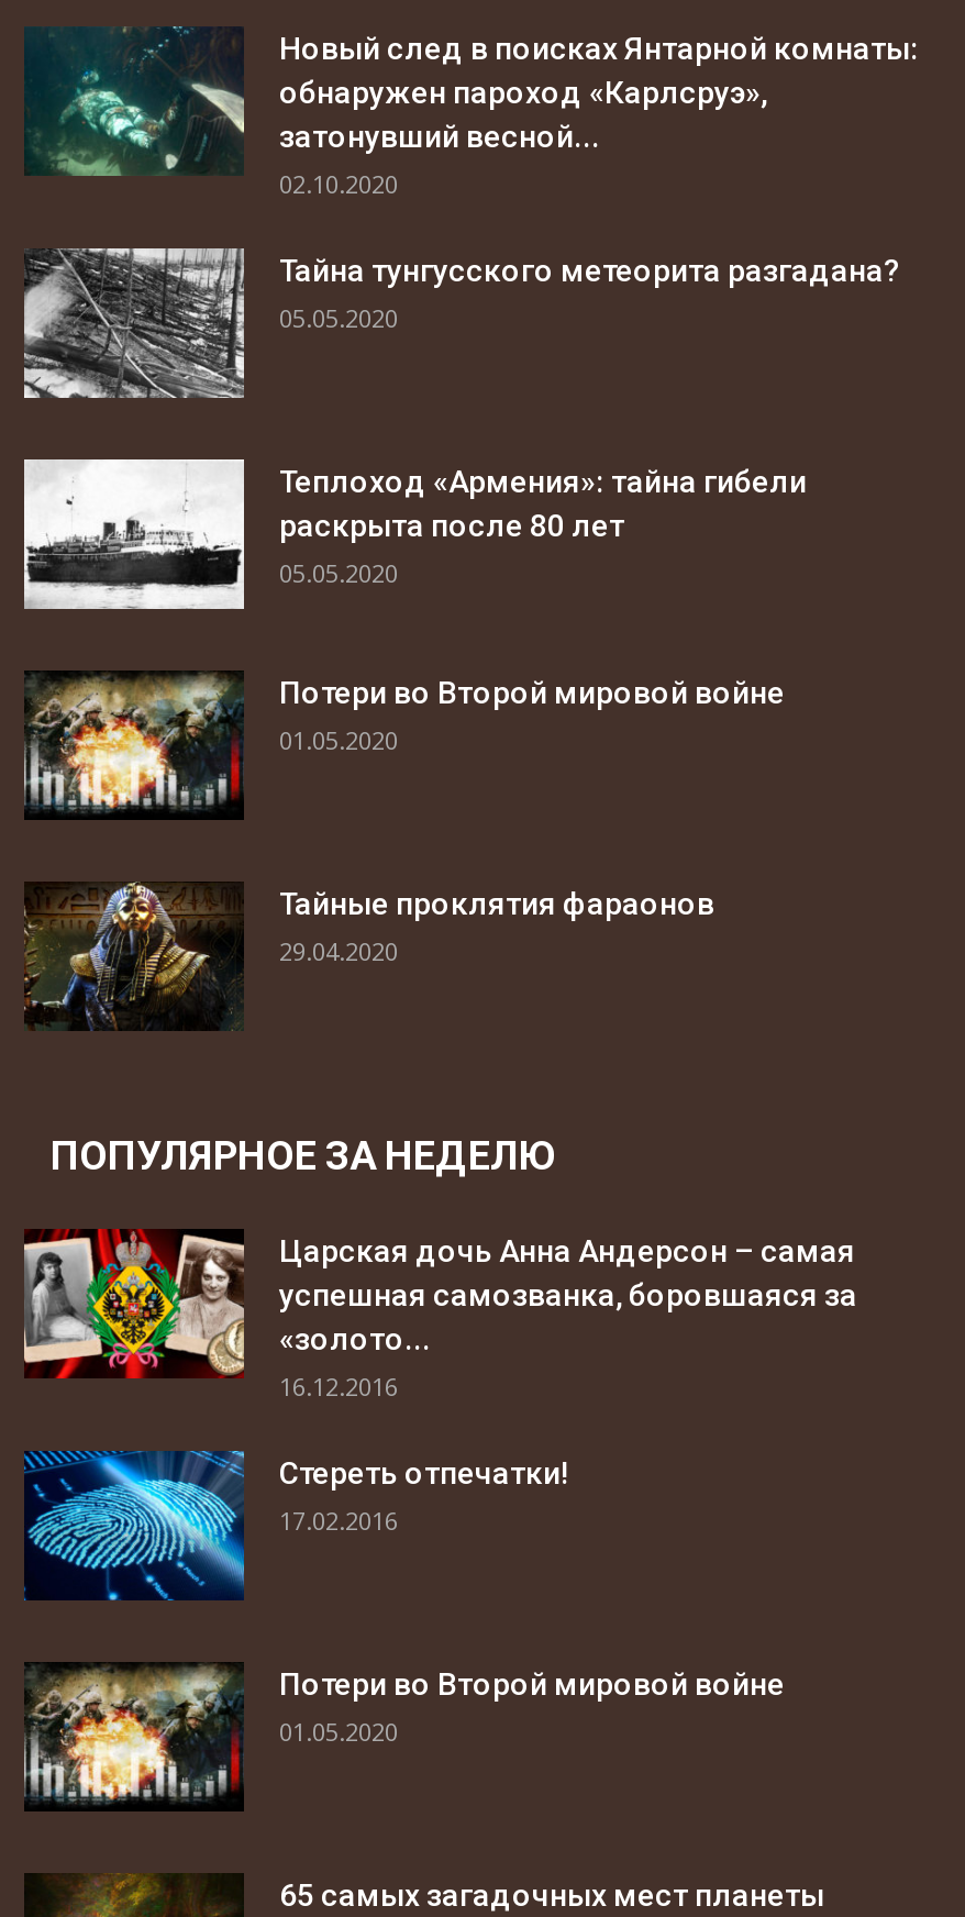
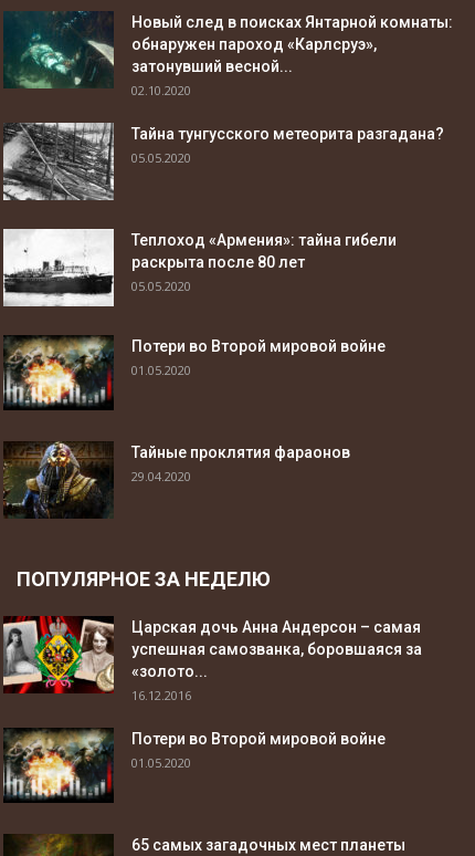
- [image]
- Стереть отпечатки!
- 17.02.2016
